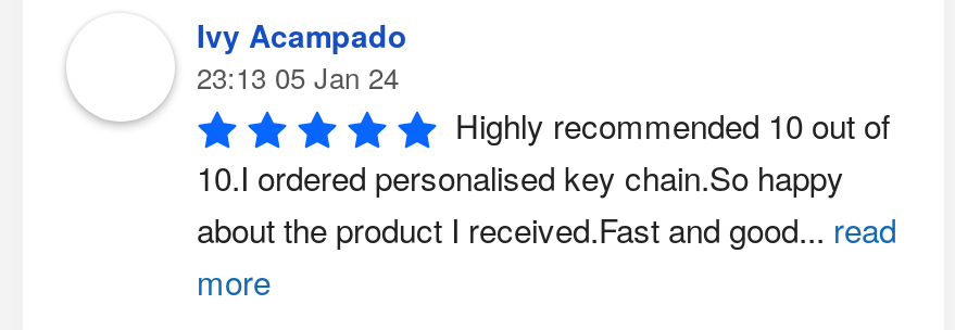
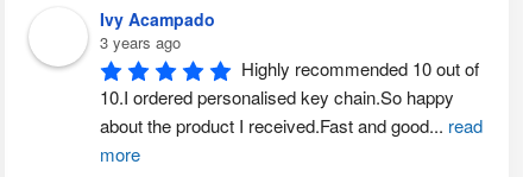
- 23:13 05 Jan 24
+ 3 years ago
